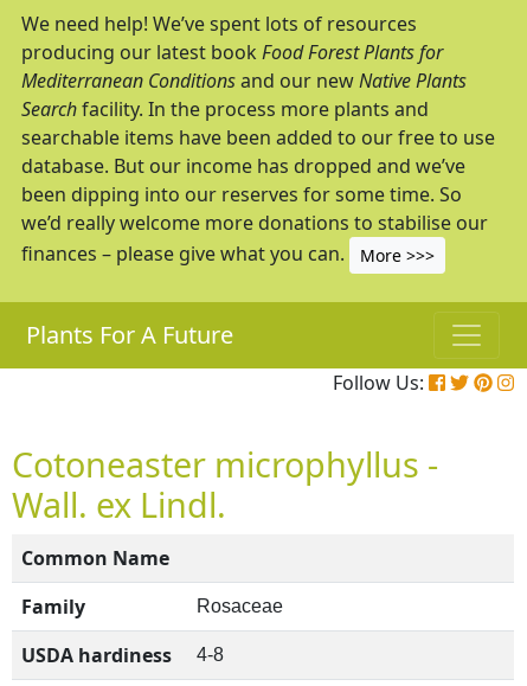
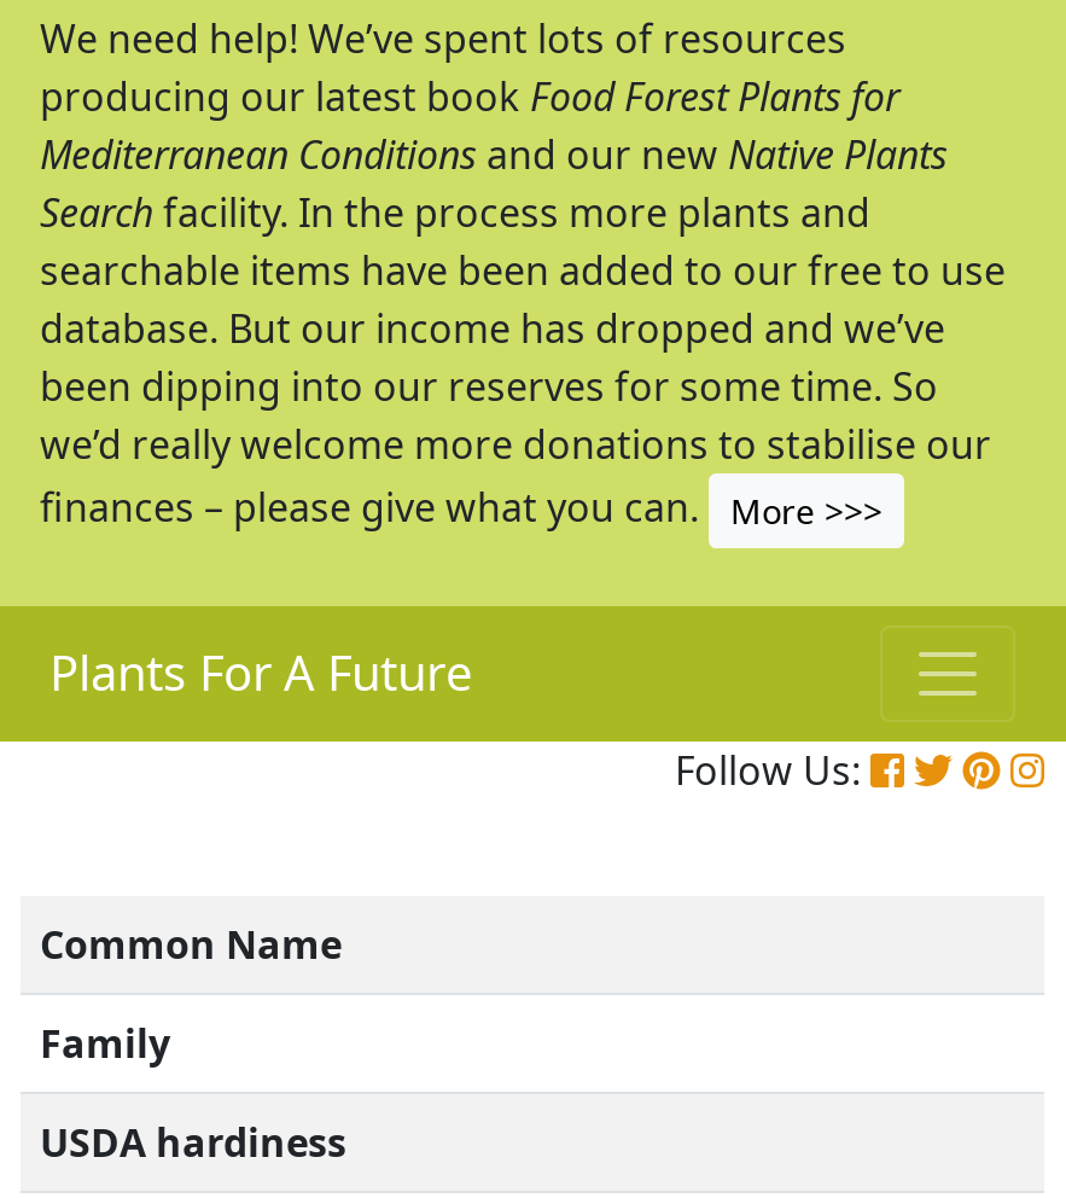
- Cotoneaster microphyllus -
- Wall. ex Lindl.

- Rosaceae

- 4-8
